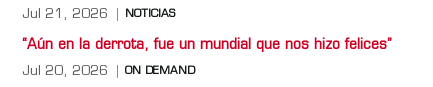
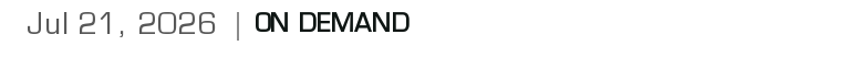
- NOTICIAS
- “Aún en la derrota, fue un mundial que nos hizo felices”
- Jul 20, 2026
